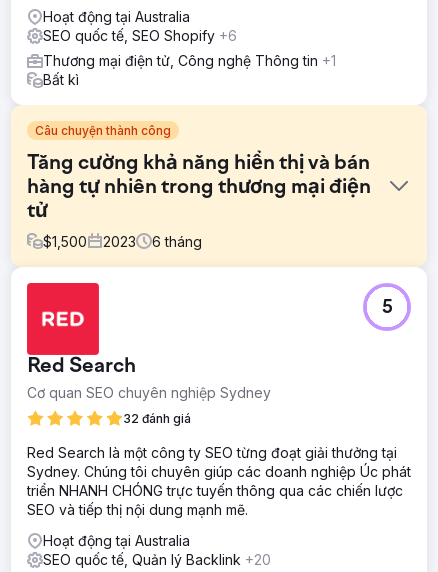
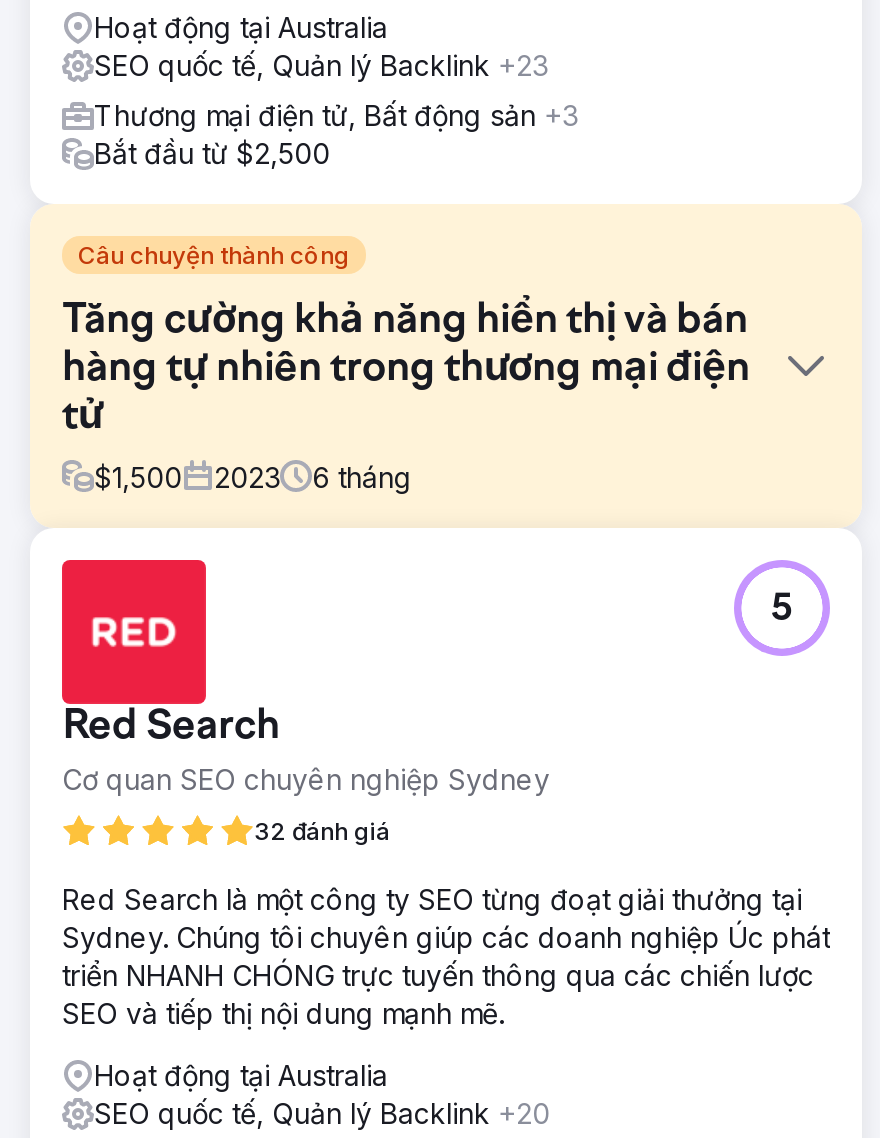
- SEO quốc tế, SEO Shopify +6
+ SEO quốc tế, Quản lý Backlink +23

- Thương mại điện tử, Công nghệ Thông tin +1
- Bất kì
+ Thương mại điện tử, Bất động sản +3
+ Bắt đầu từ $2,500
